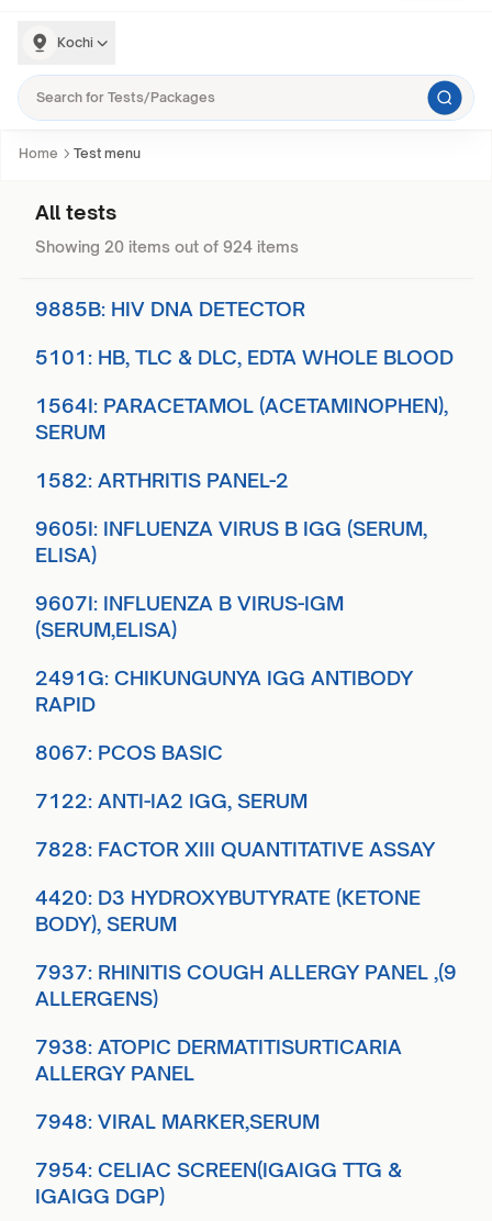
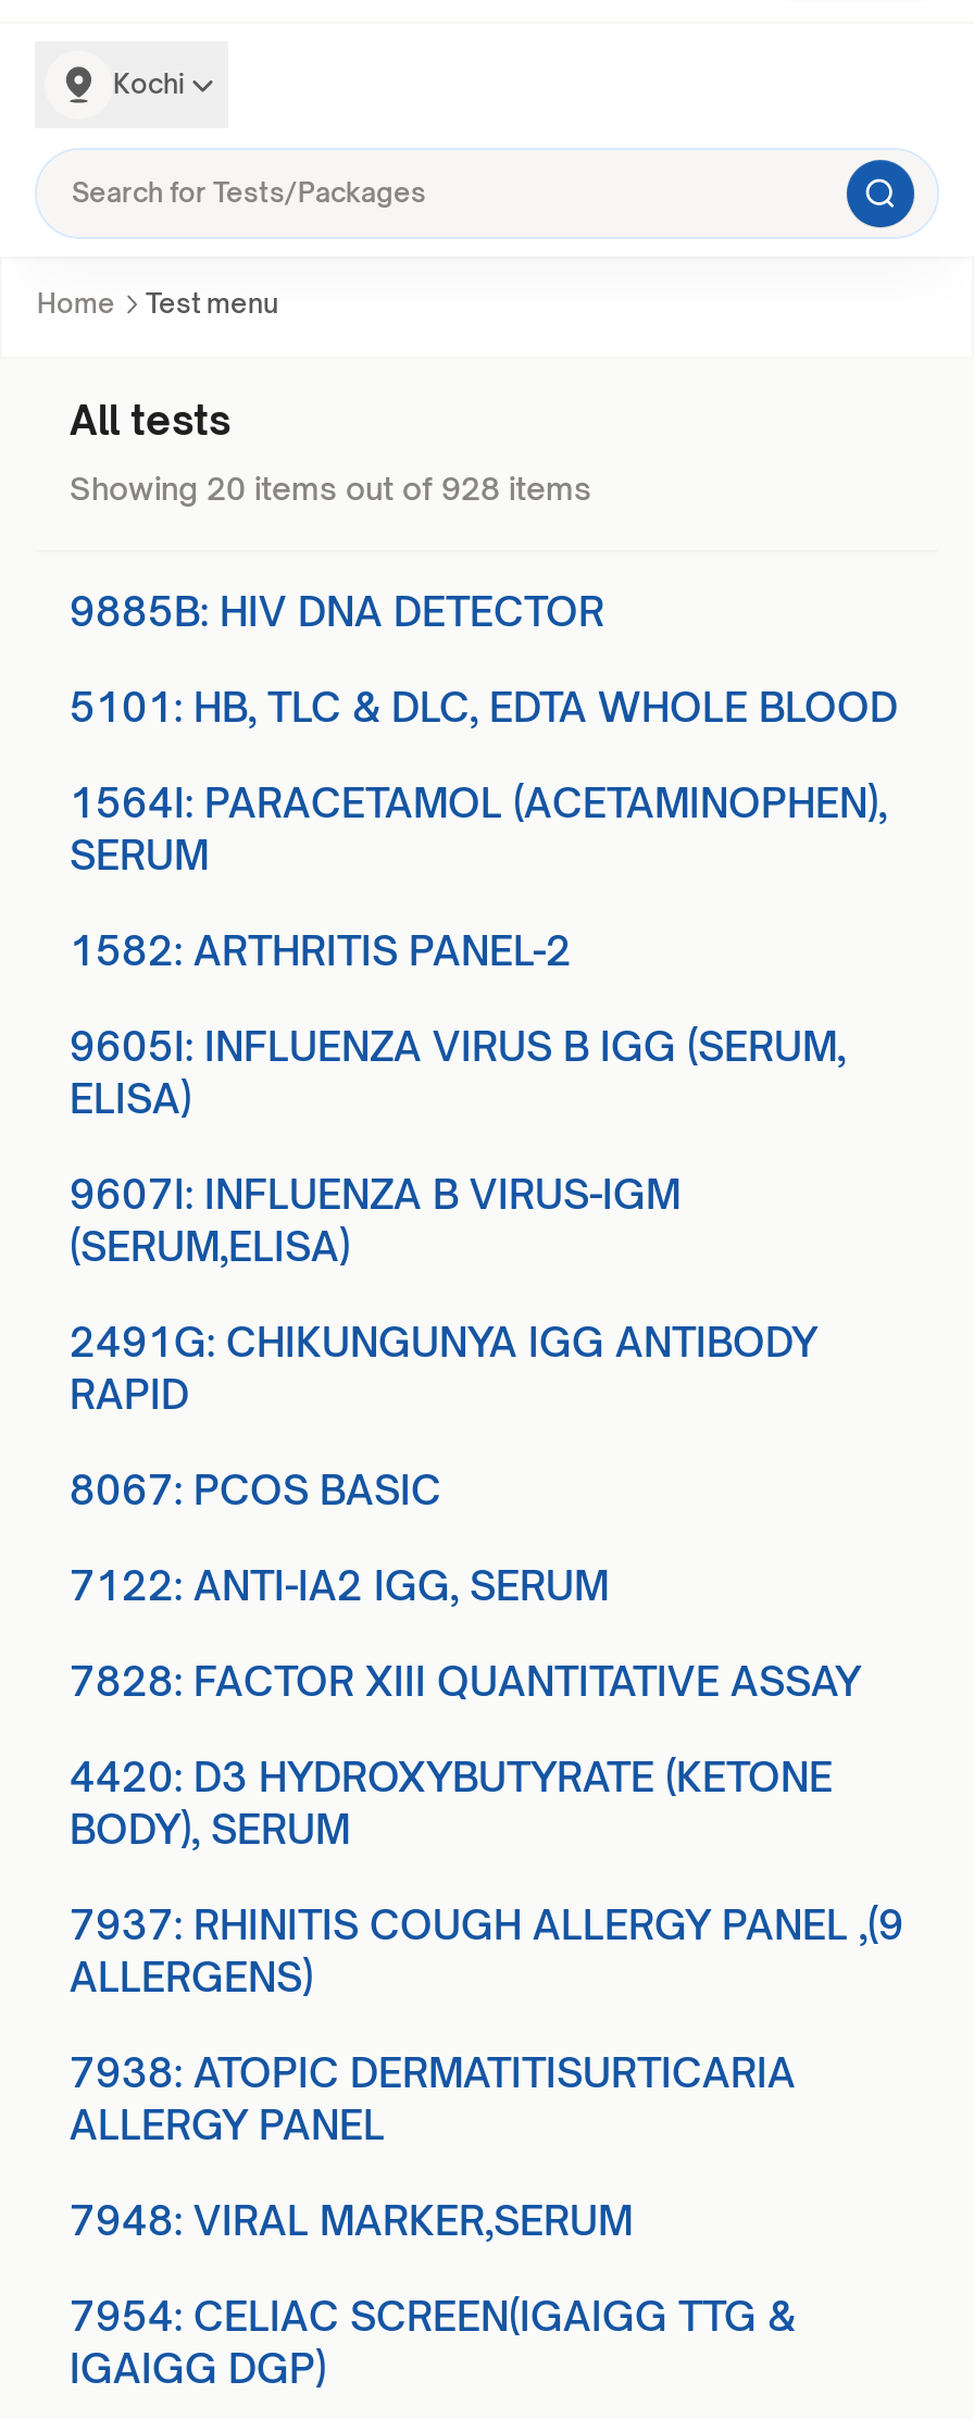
- Showing 20 items out of 924 items
+ Showing 20 items out of 928 items
